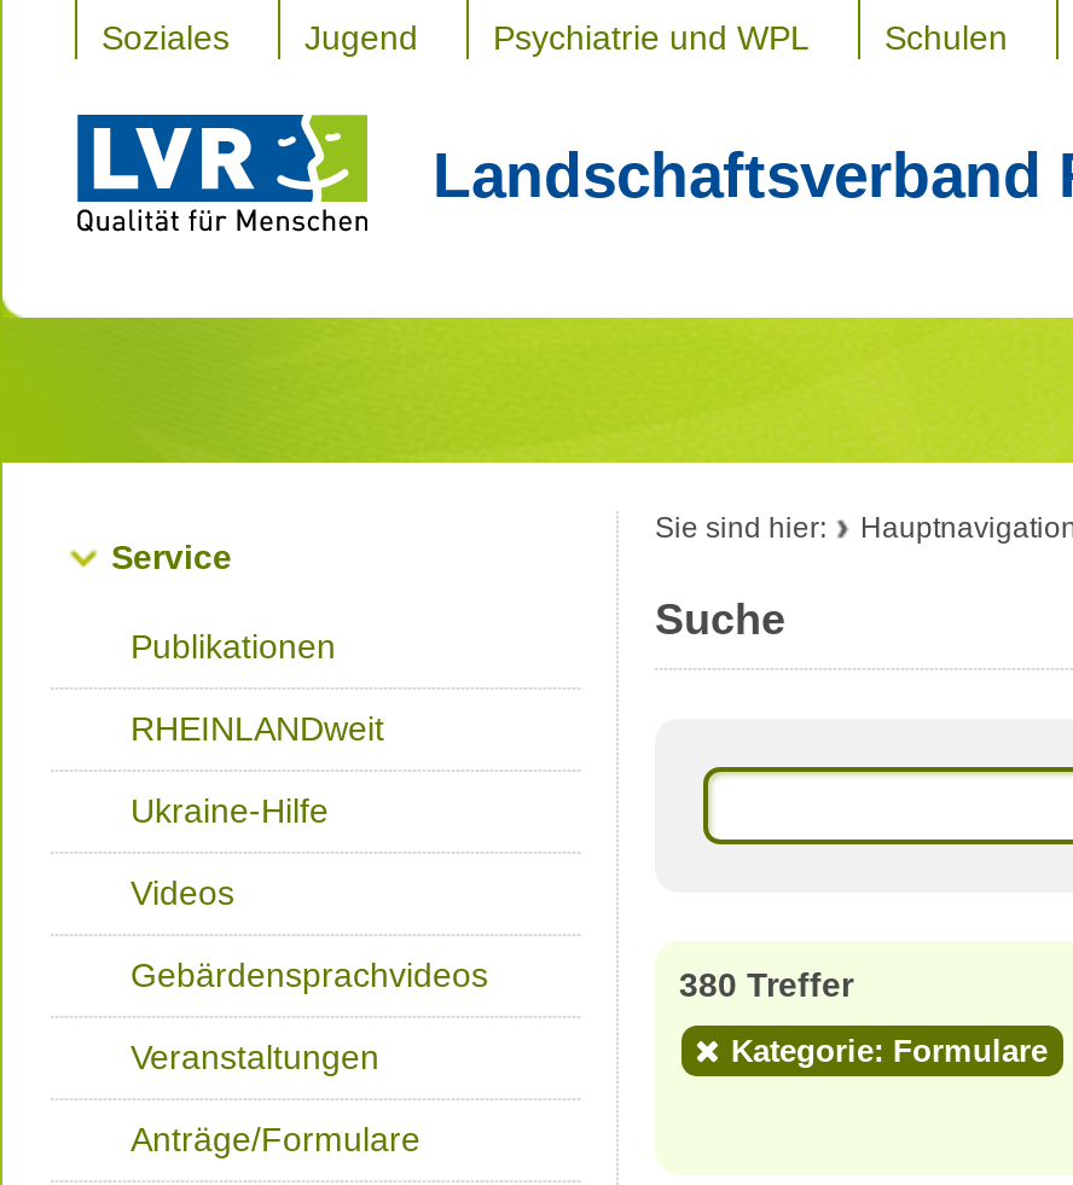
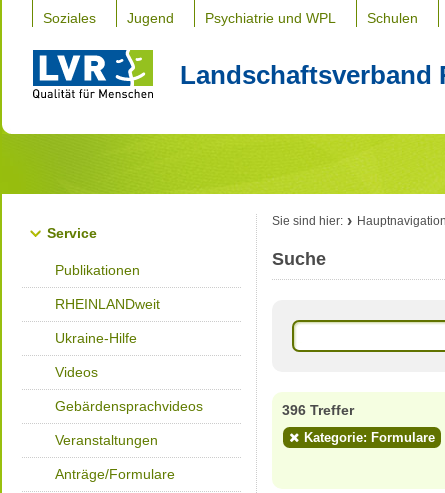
- 380 Treffer
+ 396 Treffer
